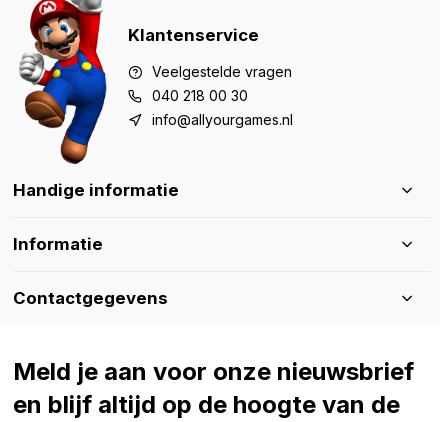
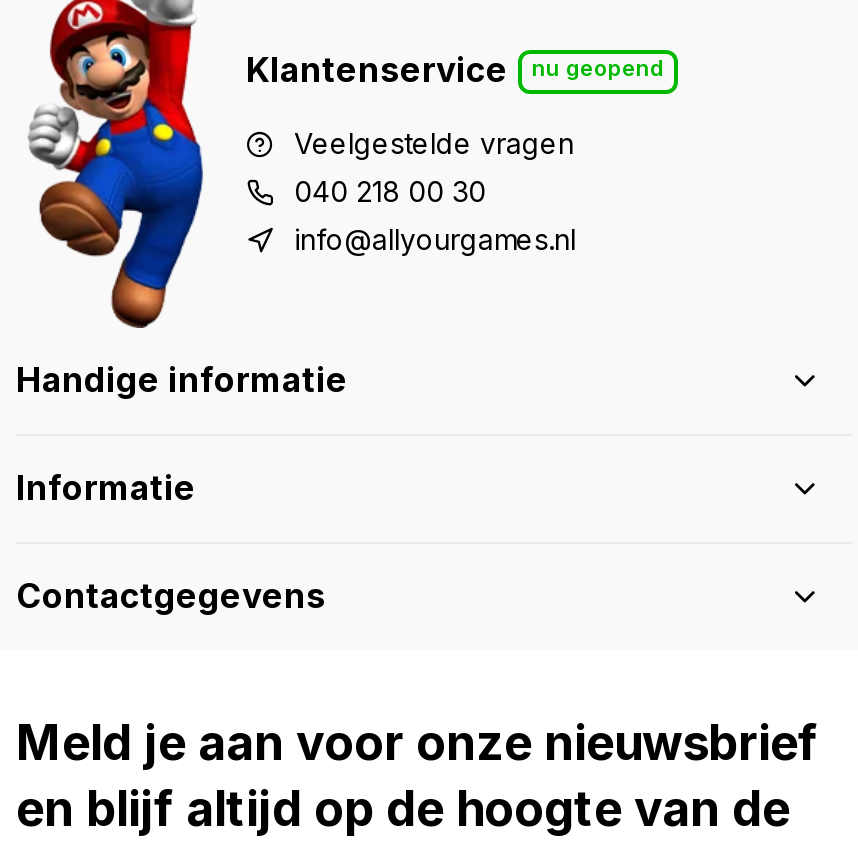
+ nu geopend
